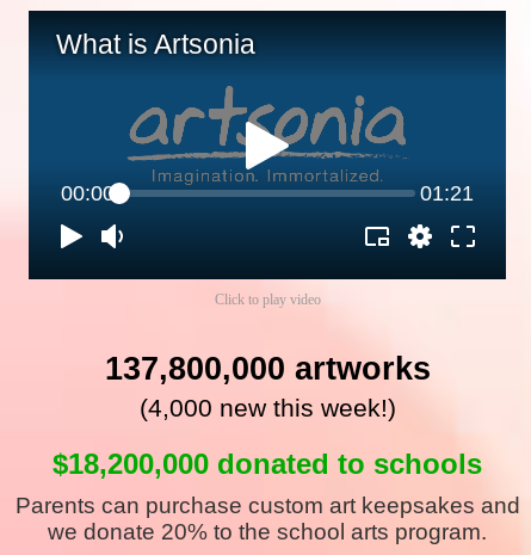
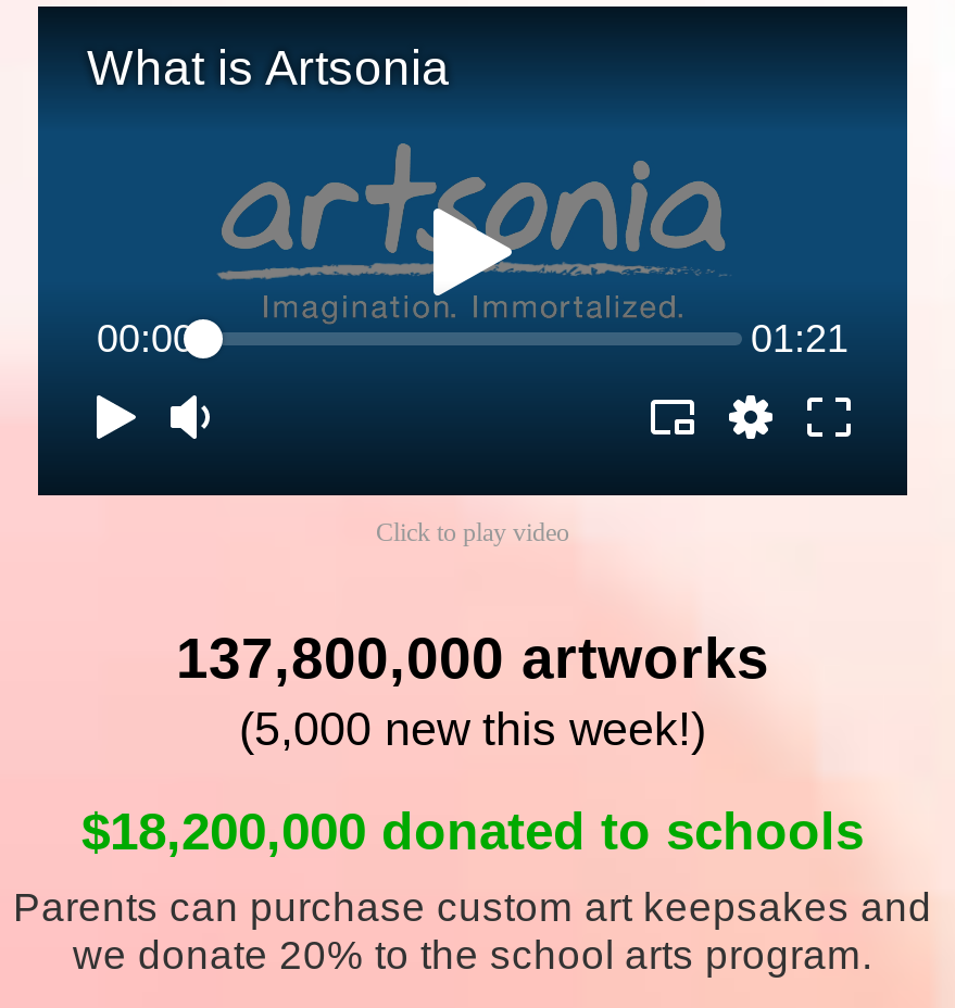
- (4,000 new this week!)
+ (5,000 new this week!)
